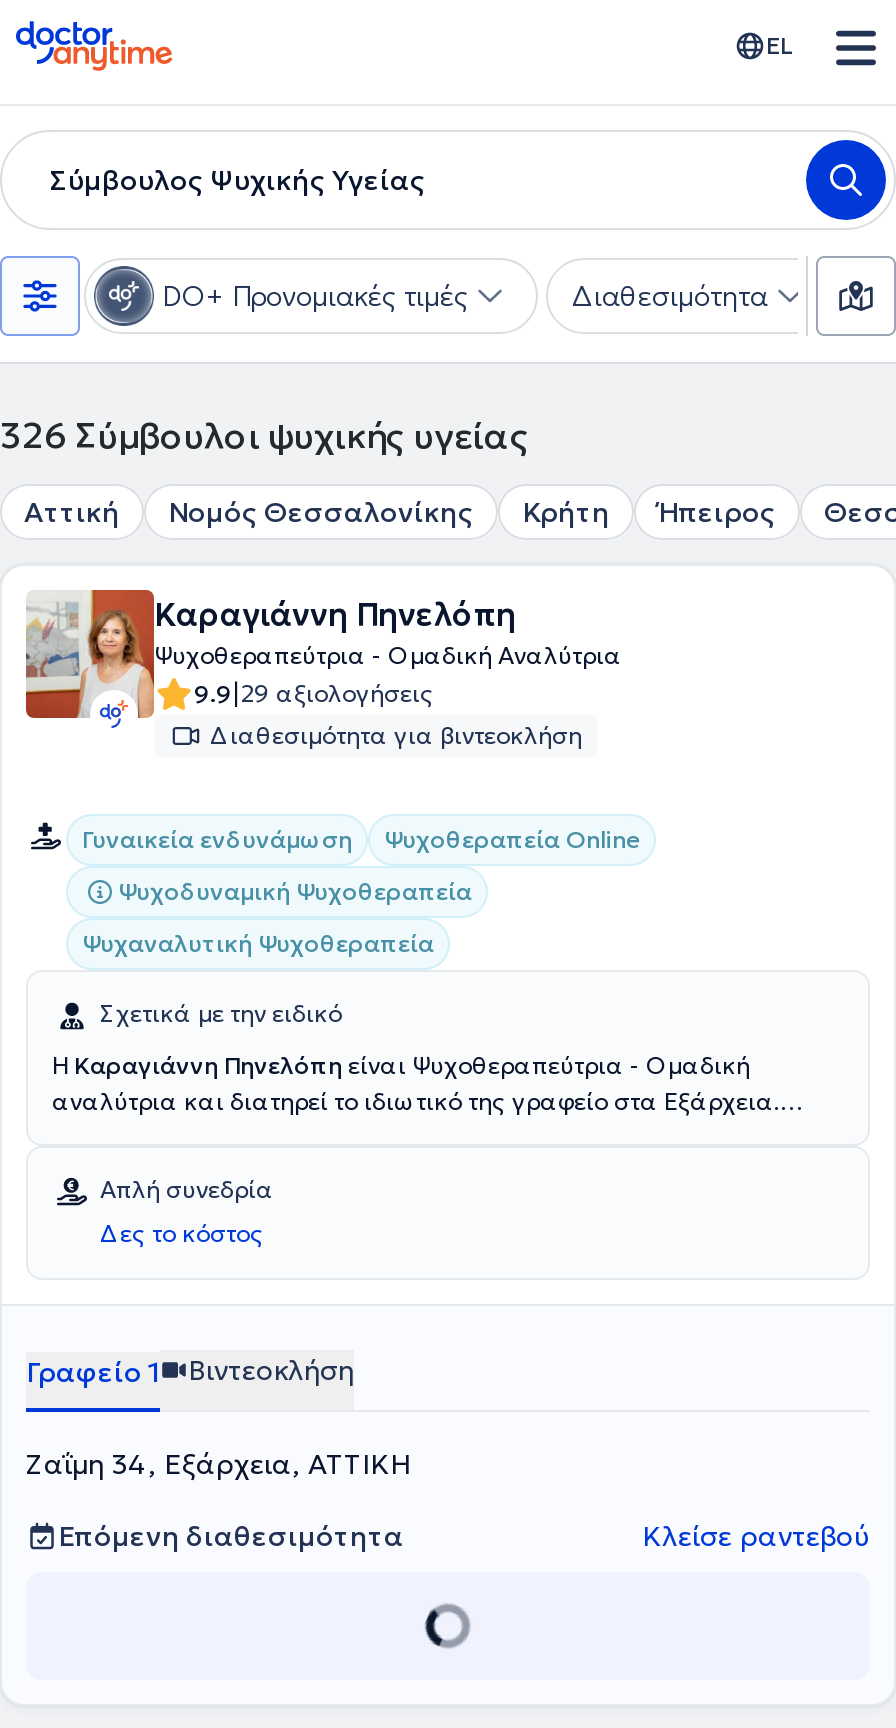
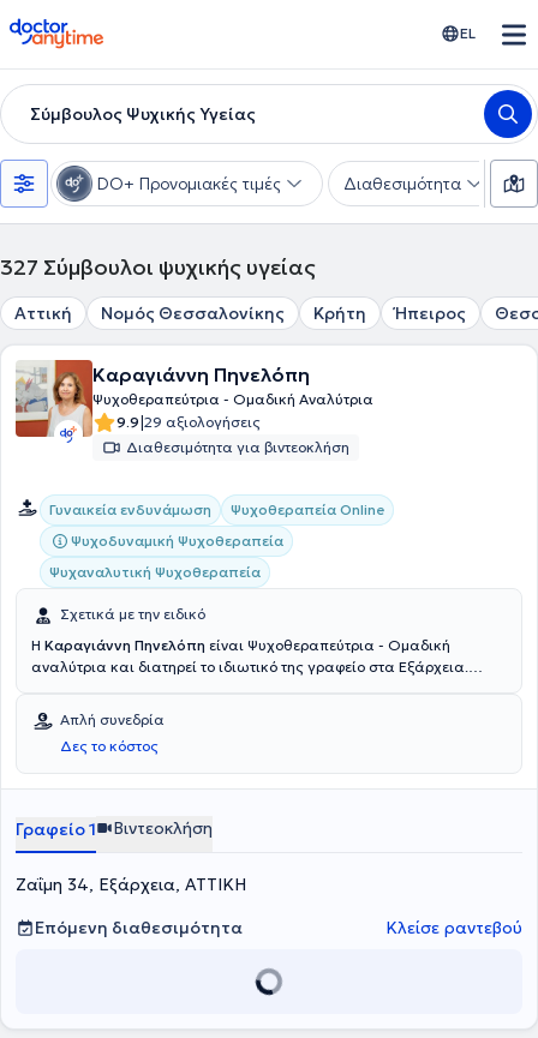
- 326 Σύμβουλοι ψυχικής υγείας
+ 327 Σύμβουλοι ψυχικής υγείας
